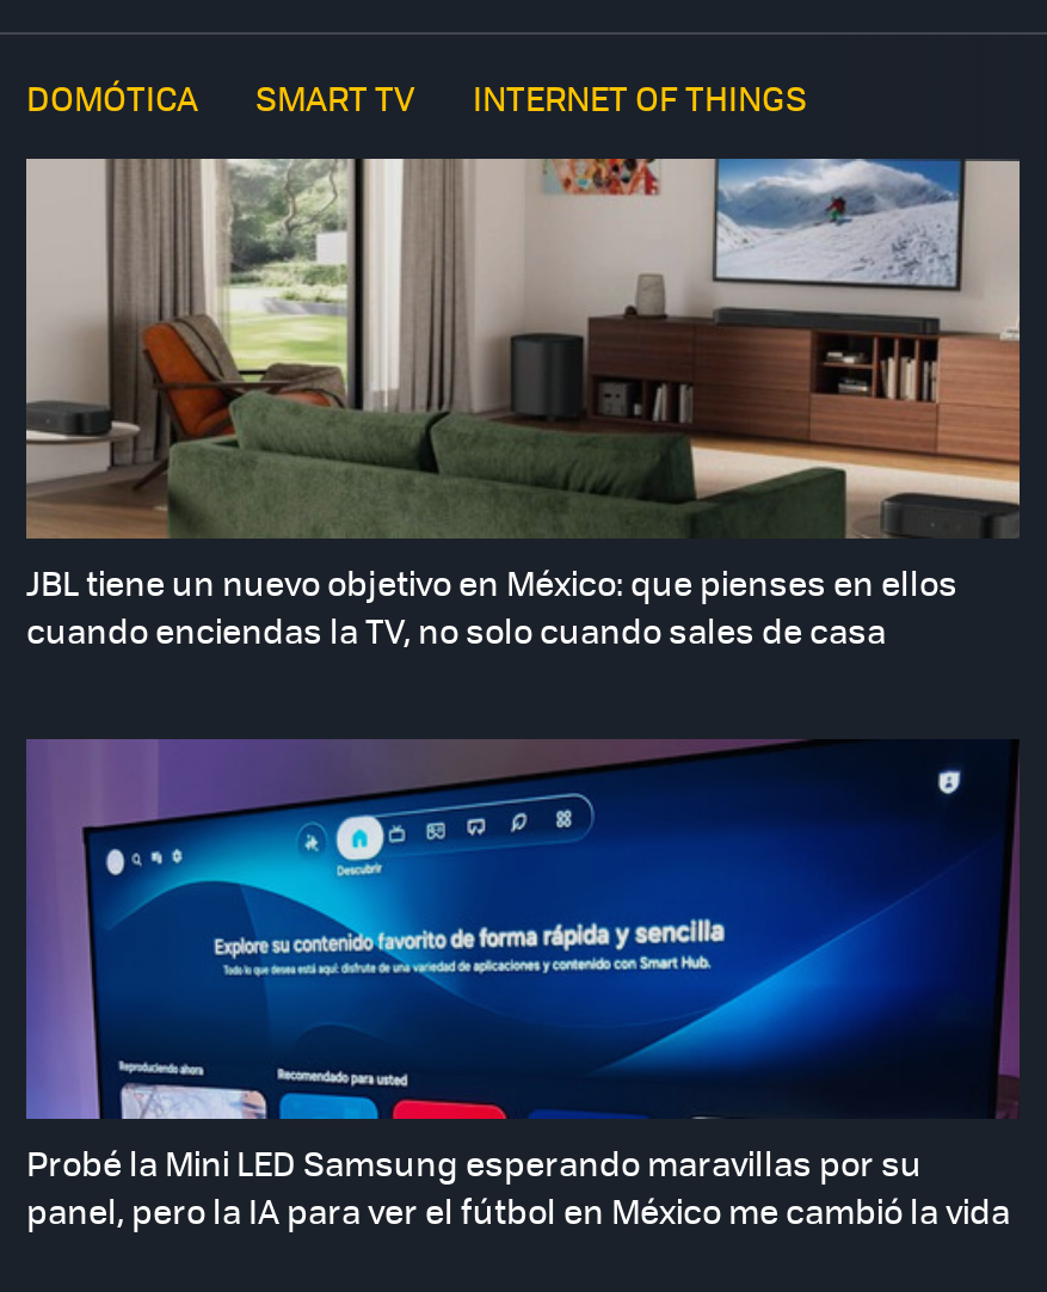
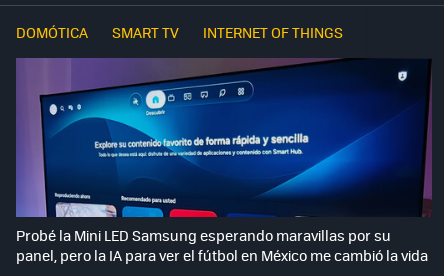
- [image]
- JBL tiene un nuevo objetivo en México: que pienses en ellos
- cuando enciendas la TV, no solo cuando sales de casa
